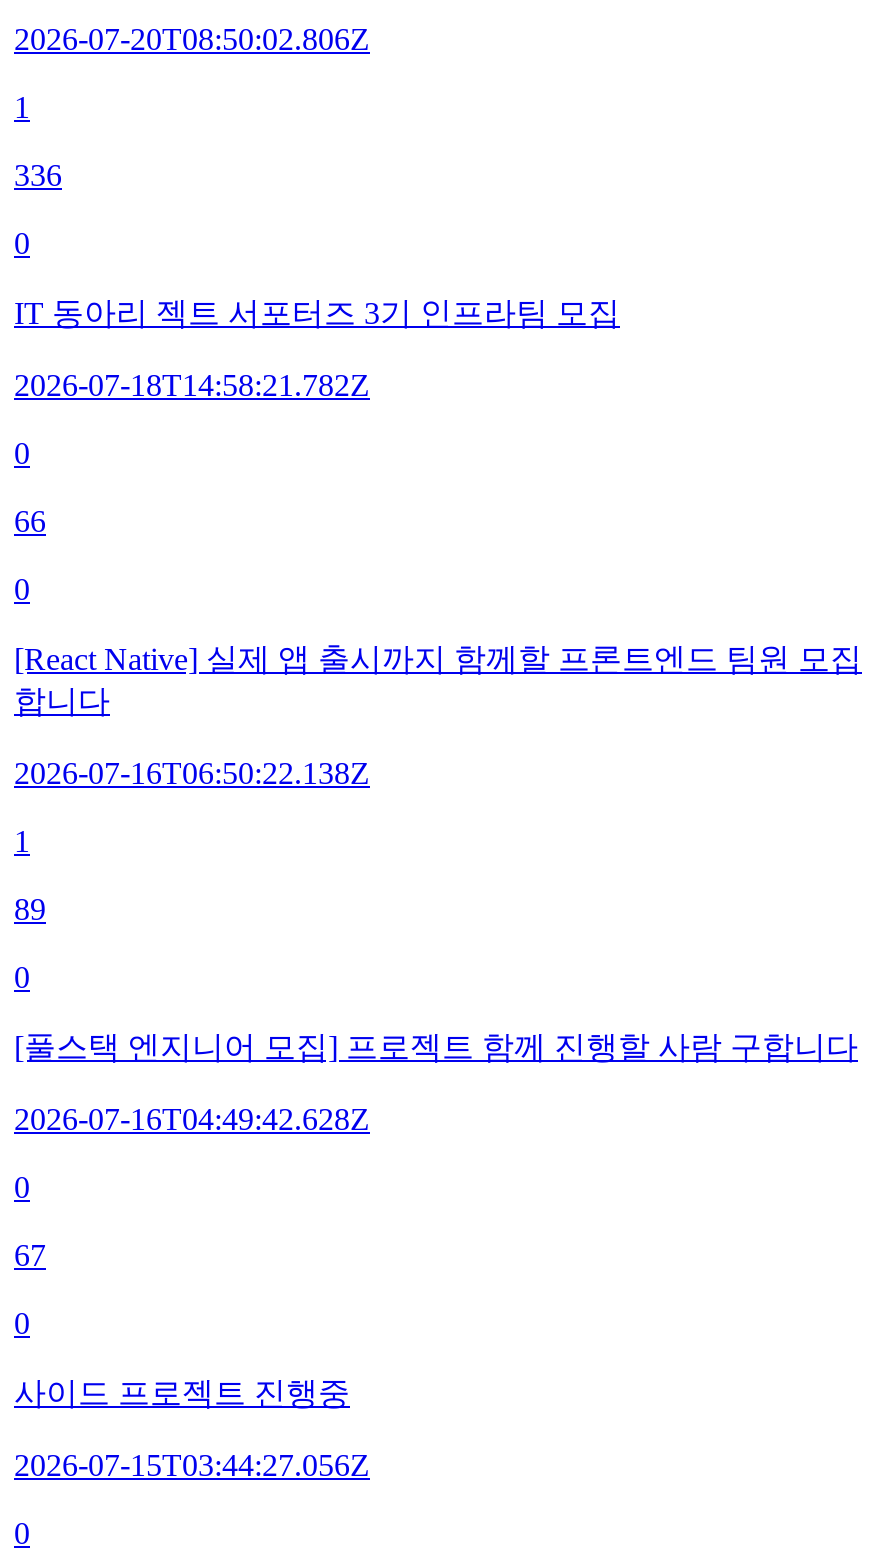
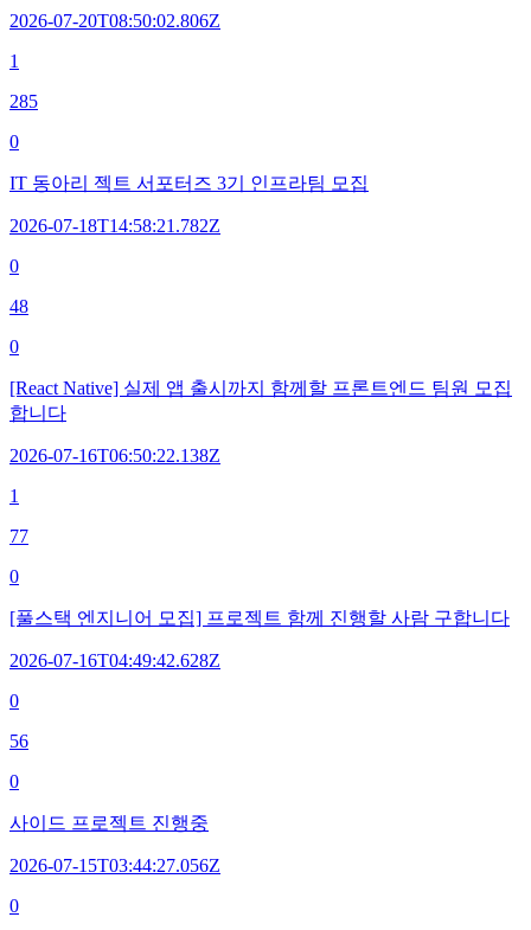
- 336
+ 285

- 66
+ 48

- 89
+ 77

- 67
+ 56
